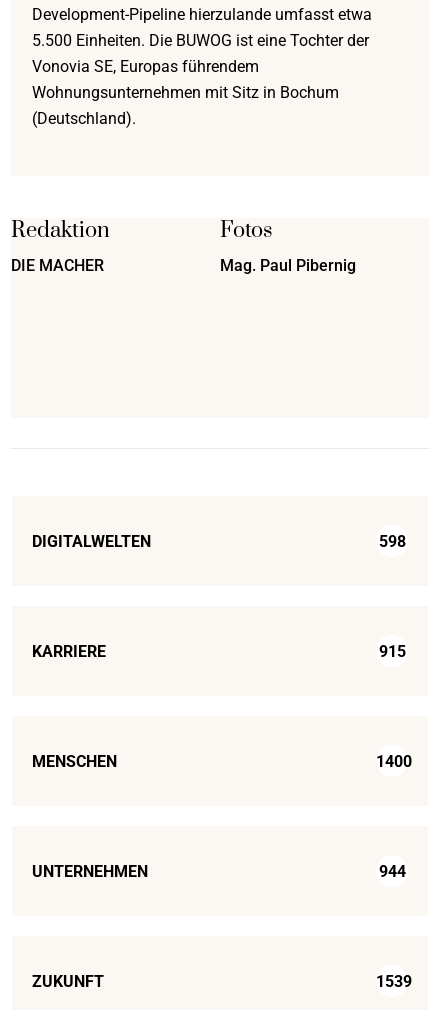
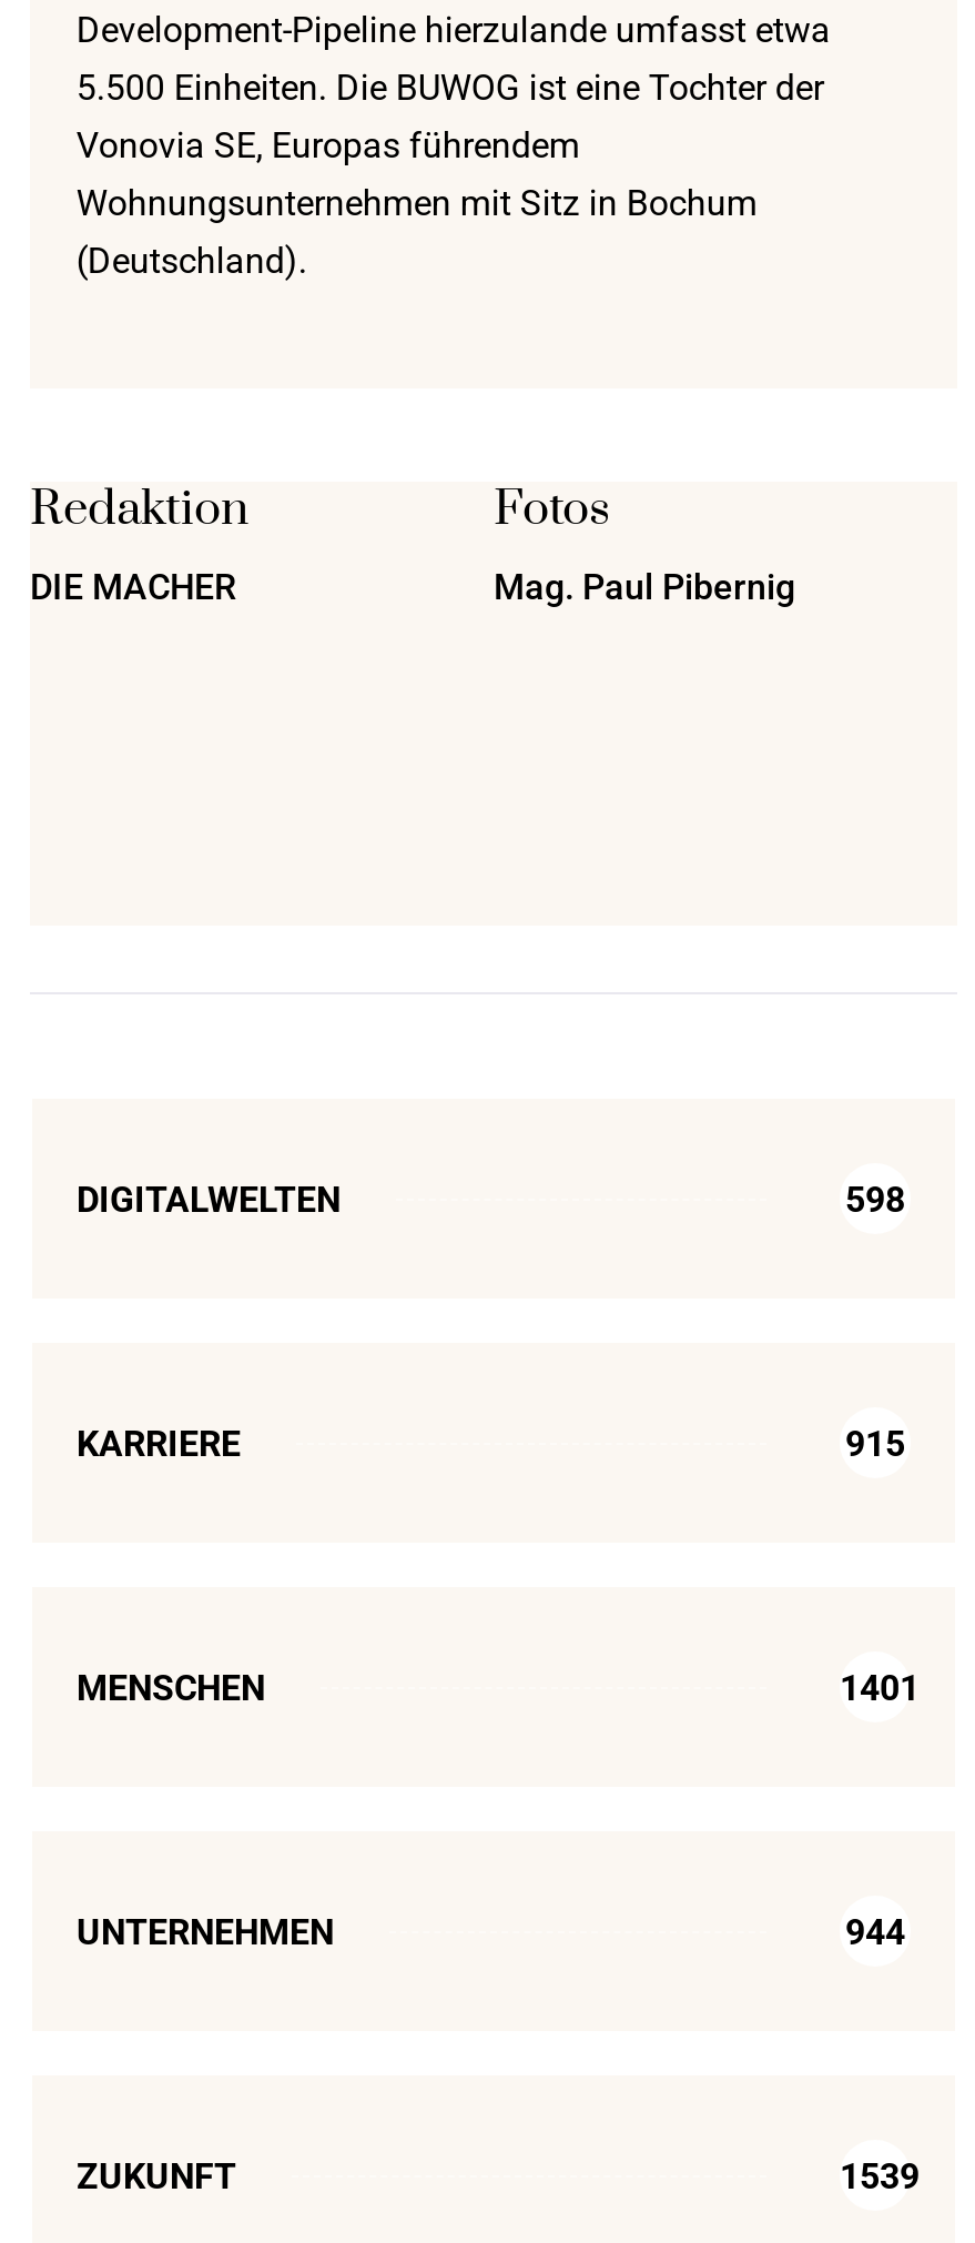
- 1400
+ 1401
